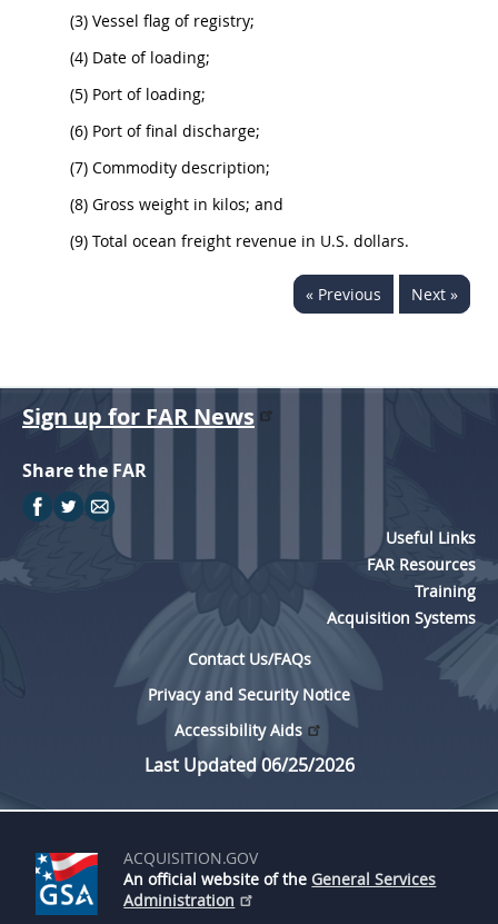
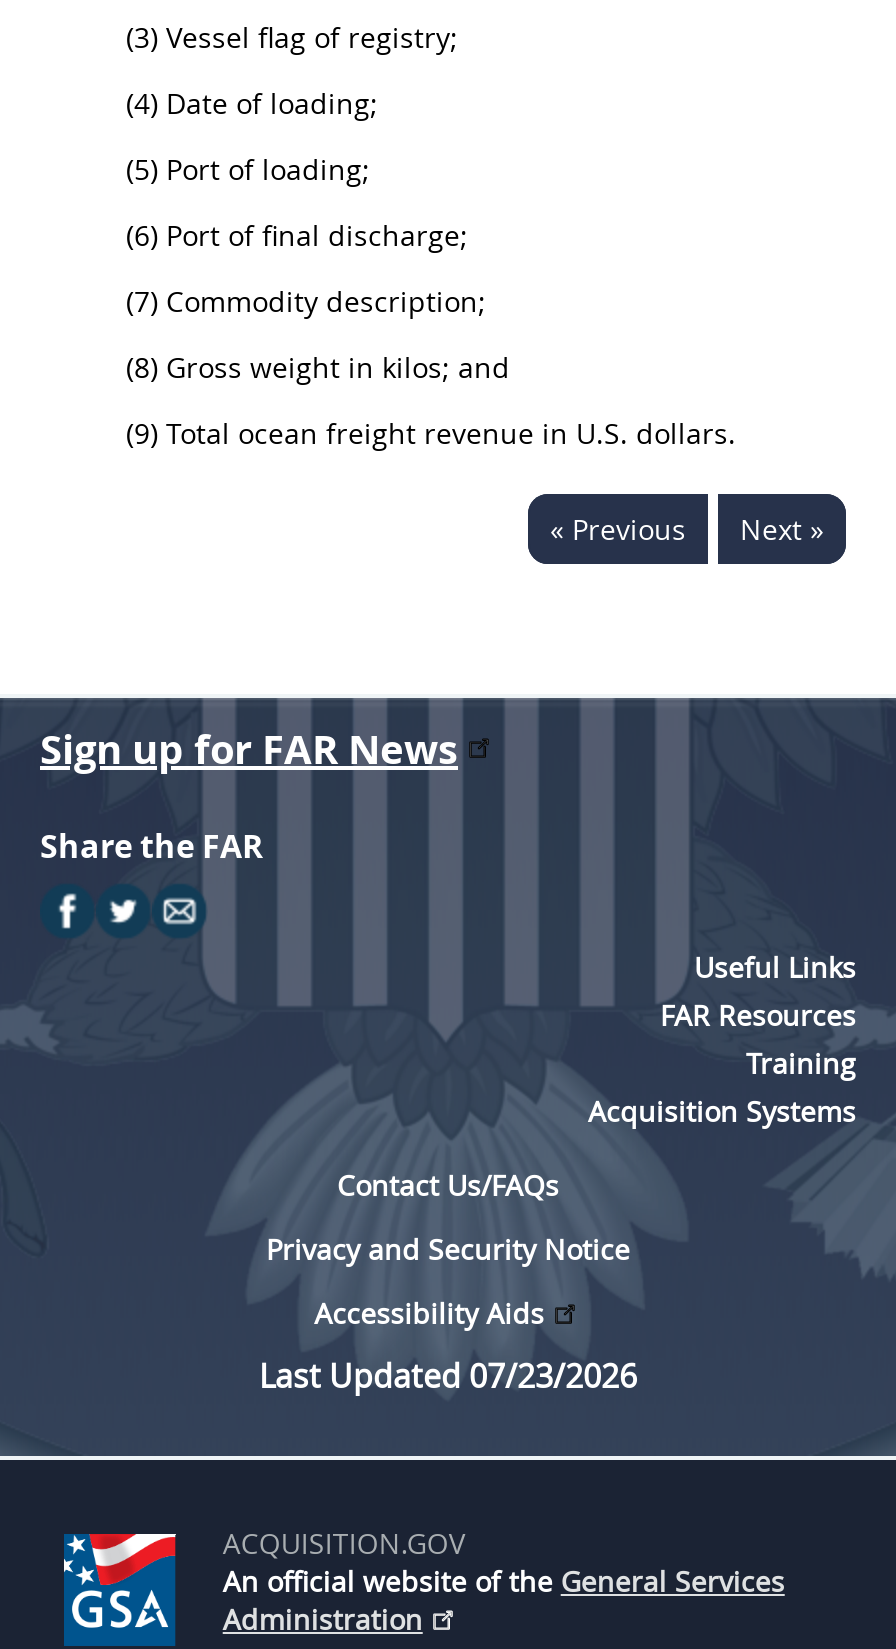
- Last Updated 06/25/2026
+ Last Updated 07/23/2026
